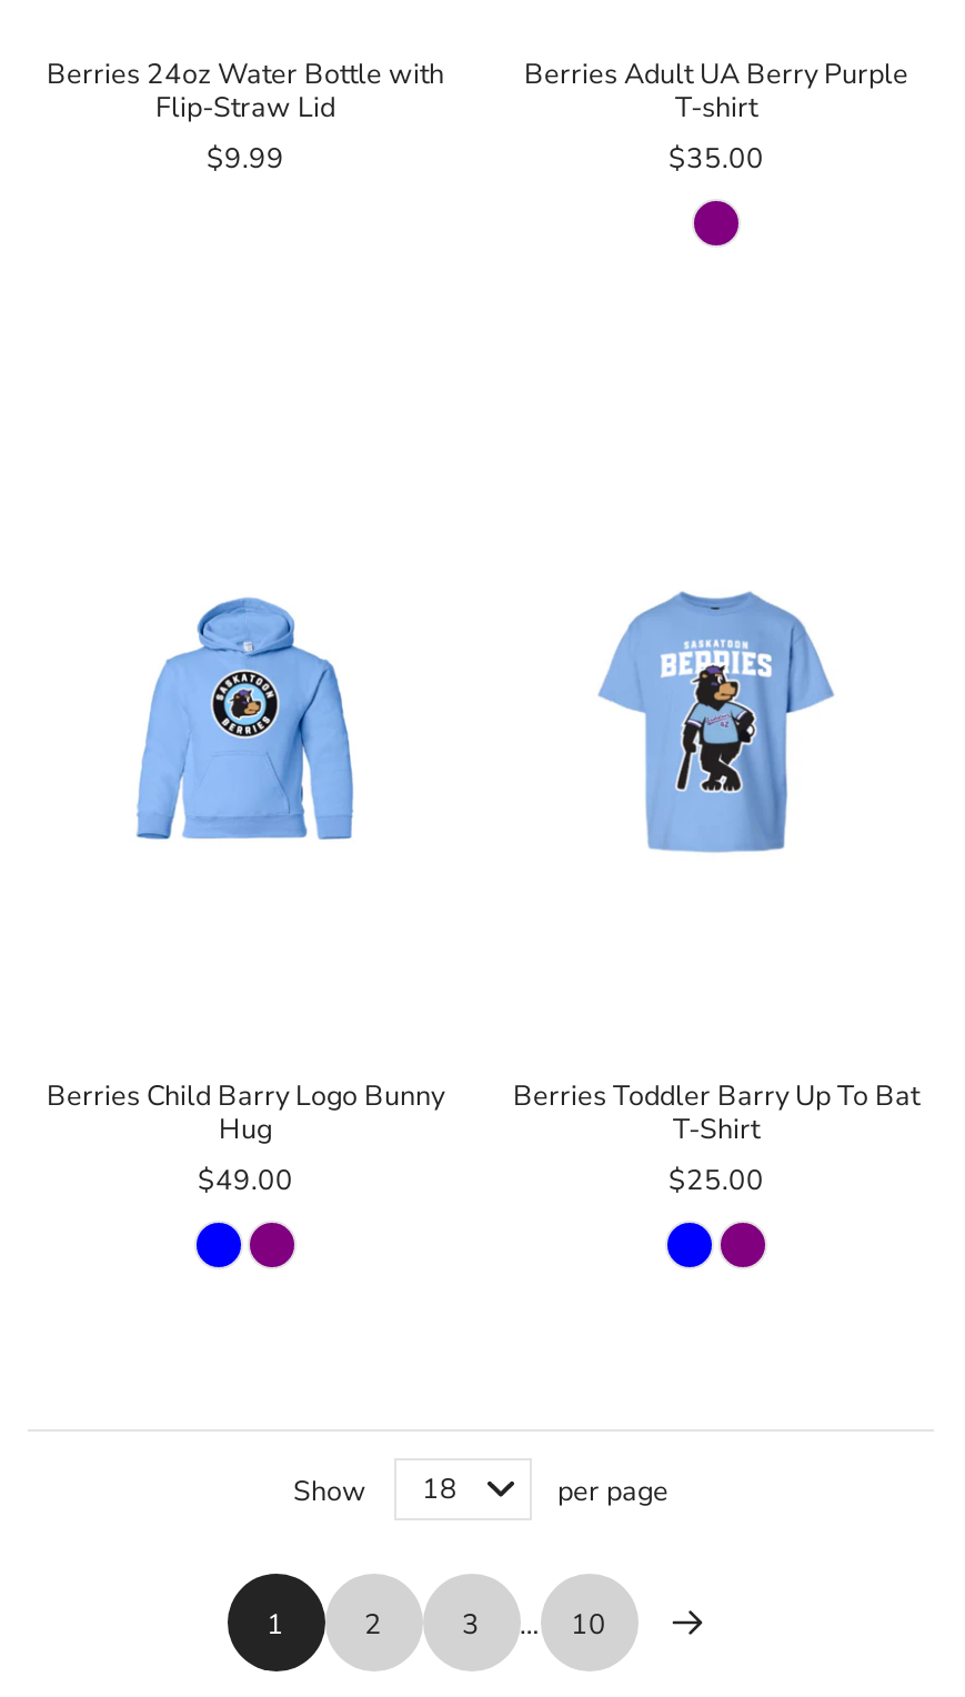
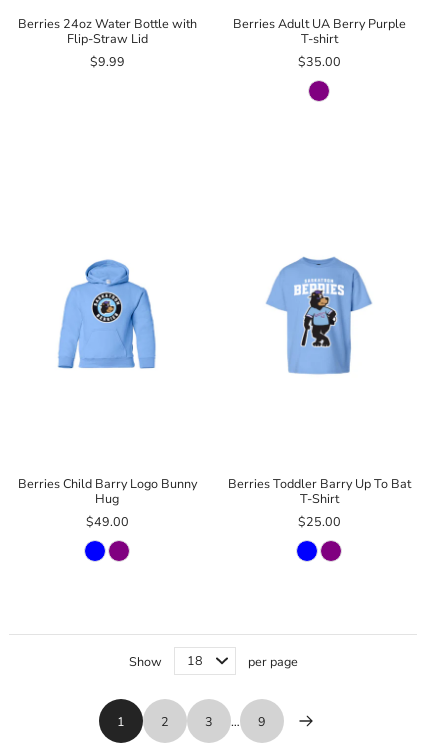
- 10
+ 9
